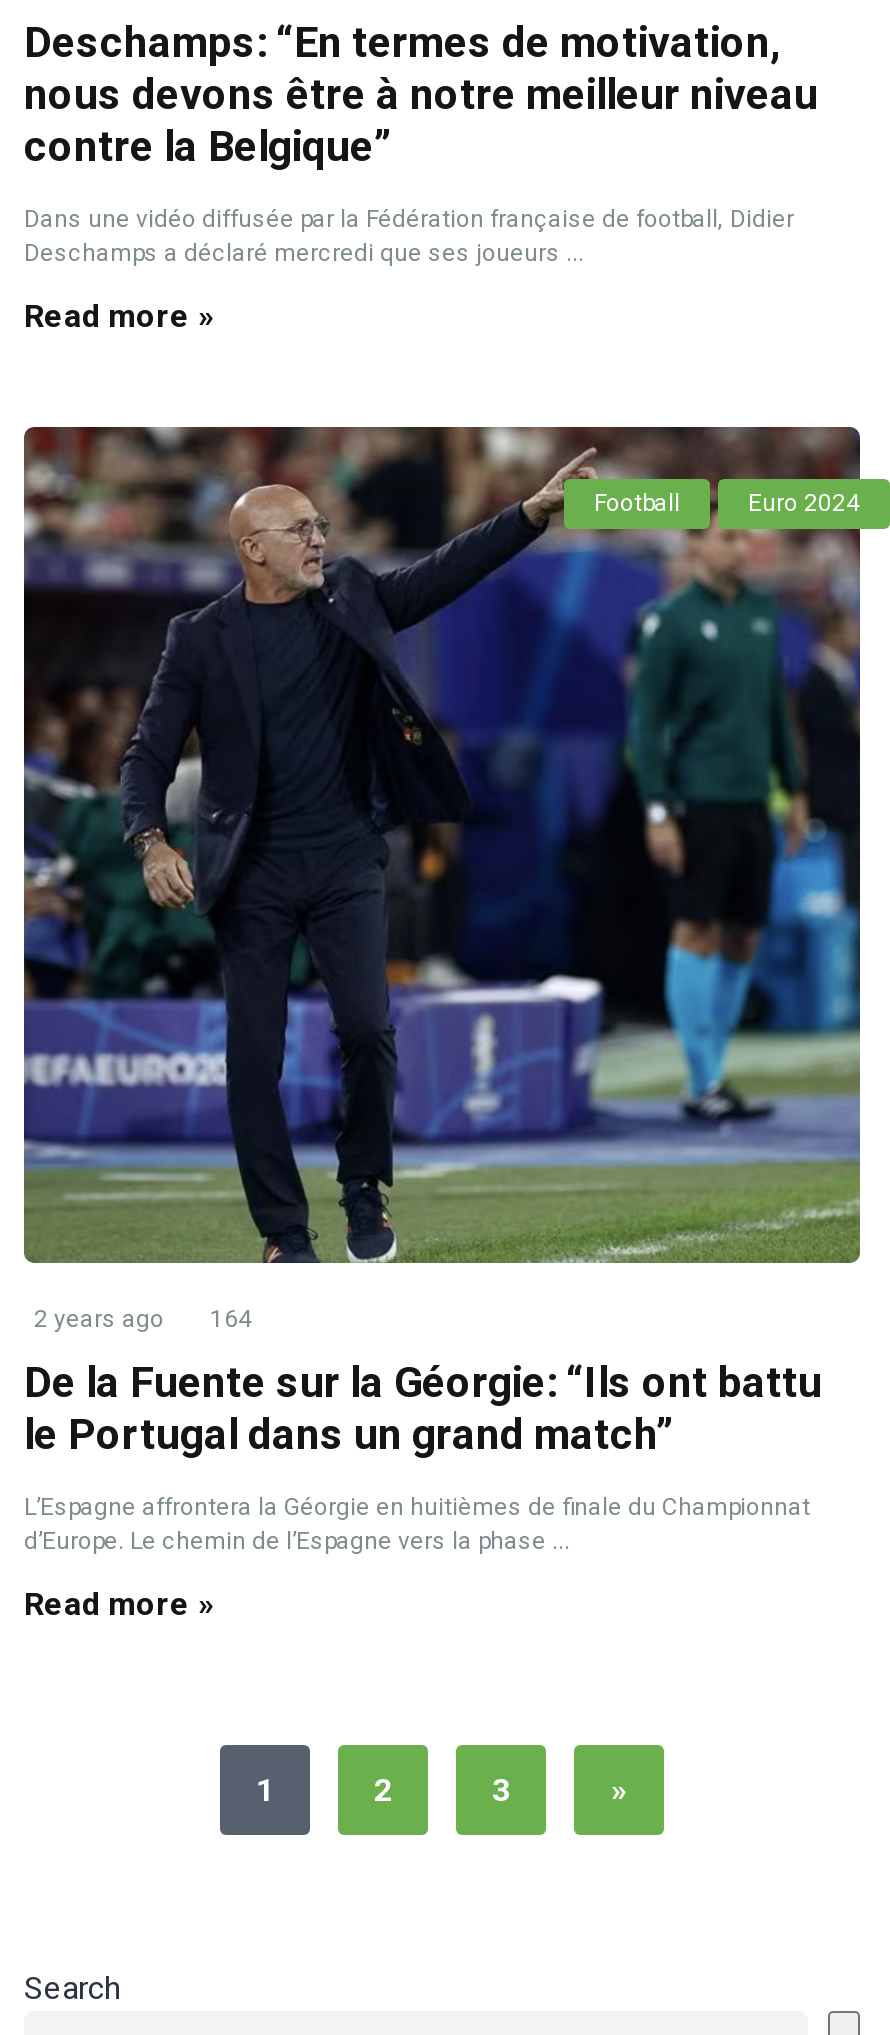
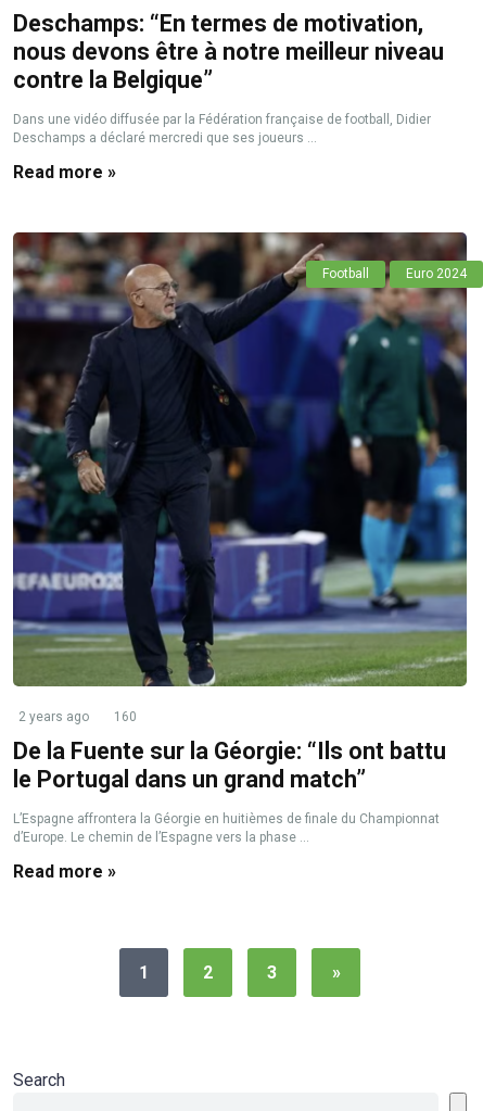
- 2 years ago 164
+ 2 years ago 160
